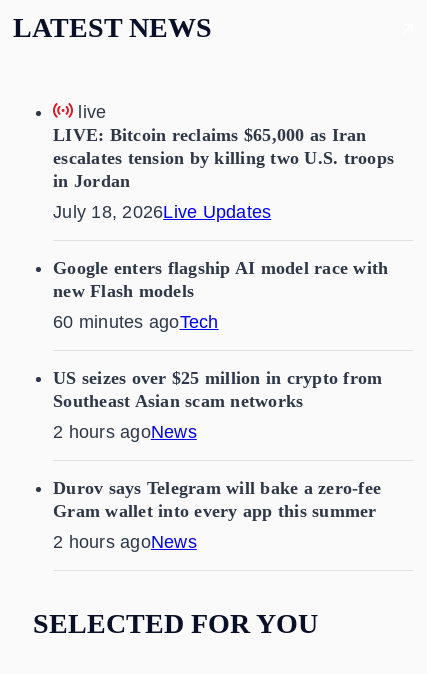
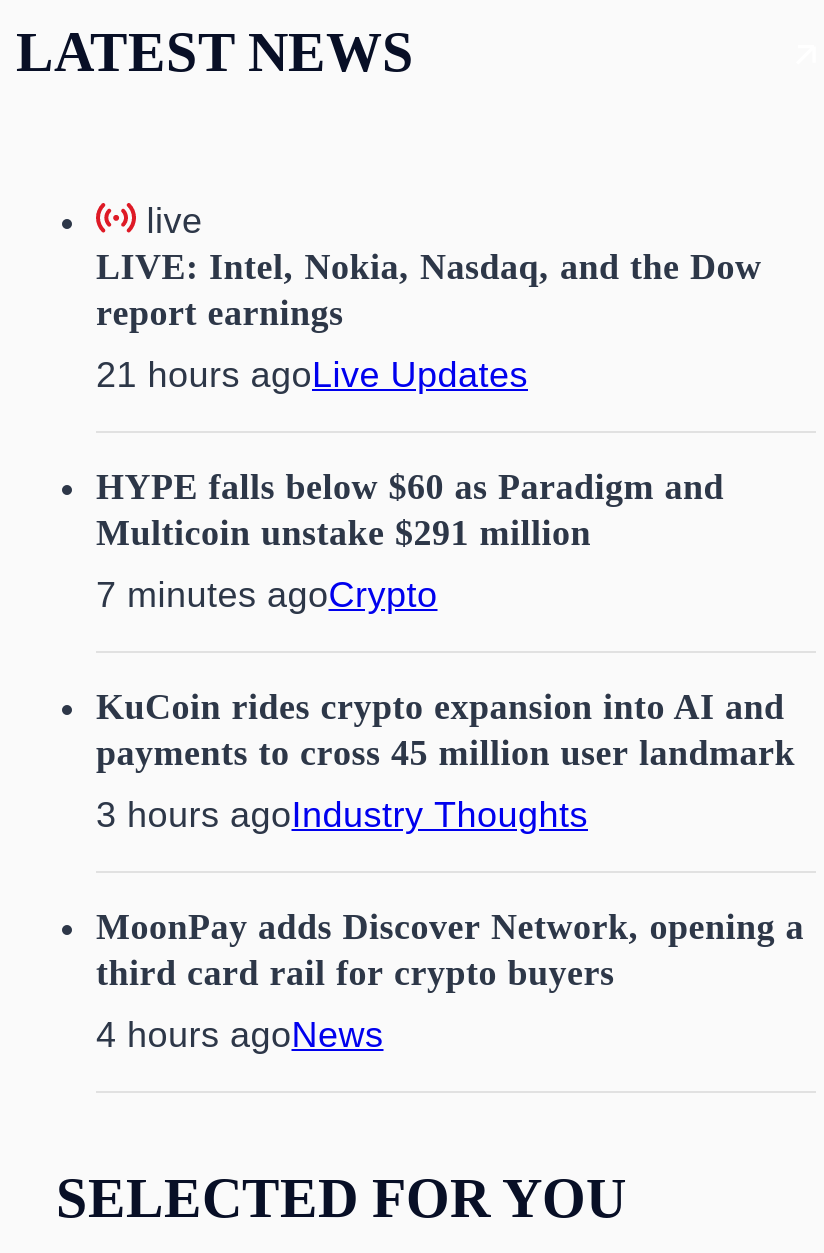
- LIVE: Bitcoin reclaims $65,000 as Iran
- escalates tension by killing two U.S. troops
- in Jordan
+ LIVE: Intel, Nokia, Nasdaq, and the Dow
+ report earnings

- July 18, 2026Live Updates
+ 21 hours agoLive Updates

- Google enters flagship AI model race with
- new Flash models
+ HYPE falls below $60 as Paradigm and
+ Multicoin unstake $291 million

- 60 minutes agoTech
+ 7 minutes agoCrypto

- US seizes over $25 million in crypto from
- Southeast Asian scam networks
+ KuCoin rides crypto expansion into AI and
+ payments to cross 45 million user landmark

- 2 hours agoNews
+ 3 hours agoIndustry Thoughts

- Durov says Telegram will bake a zero-fee
- Gram wallet into every app this summer
+ MoonPay adds Discover Network, opening a
+ third card rail for crypto buyers

- 2 hours agoNews
+ 4 hours agoNews
